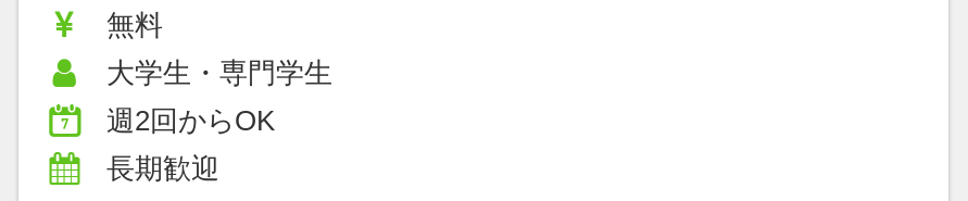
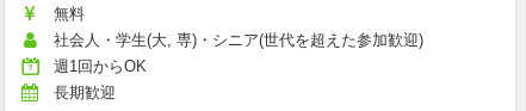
- 大学生・専門学生
+ 社会人・学生(大, 専)・シニア(世代を超えた参加歓迎)

- 週2回からOK
+ 週1回からOK
